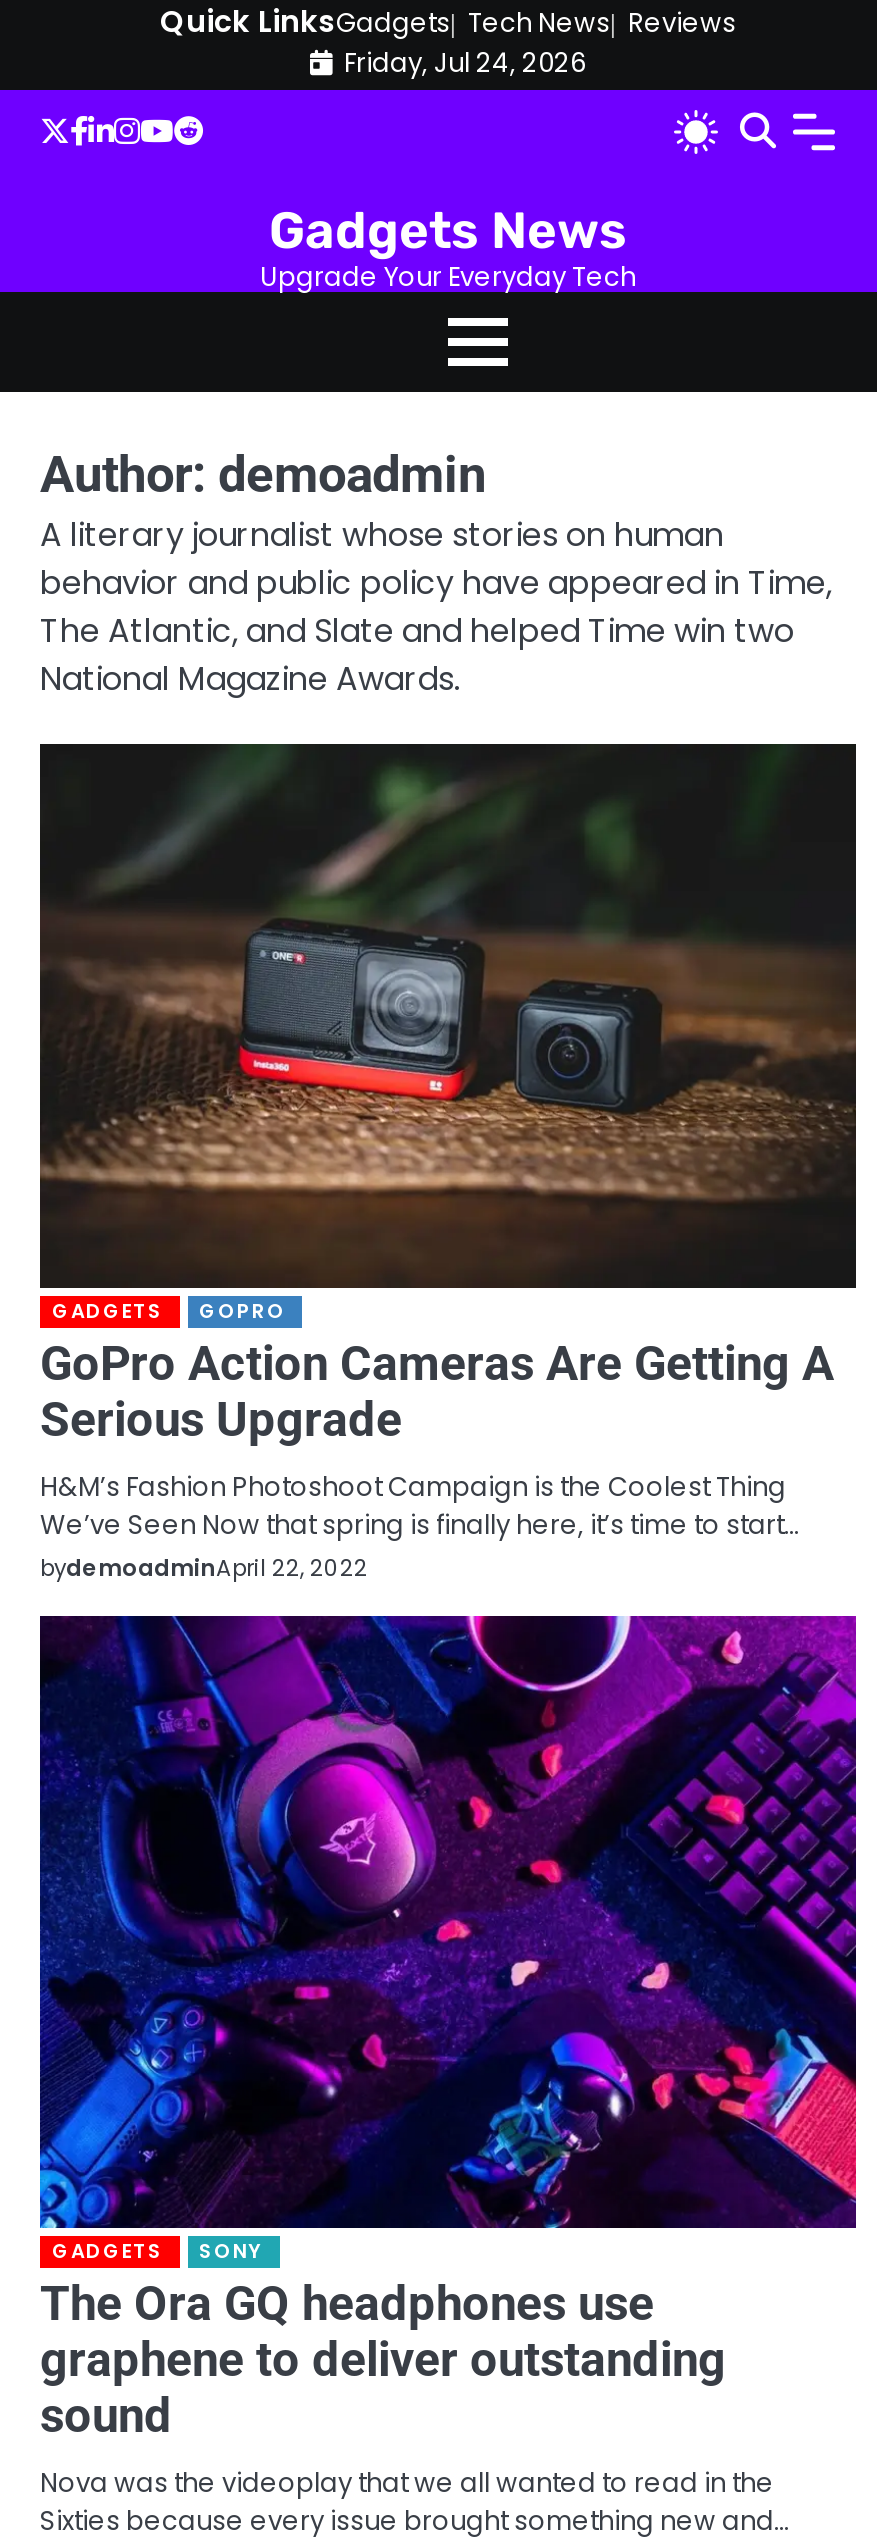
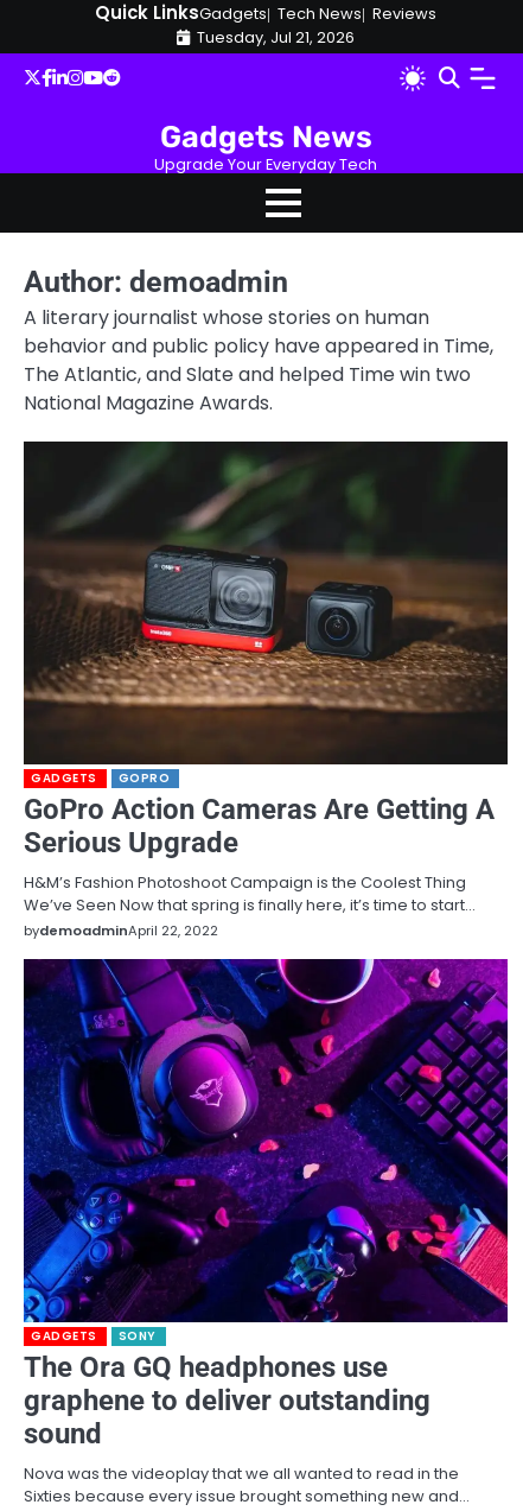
- Friday, Jul 24, 2026
+ Tuesday, Jul 21, 2026
